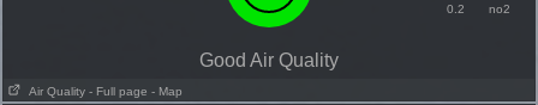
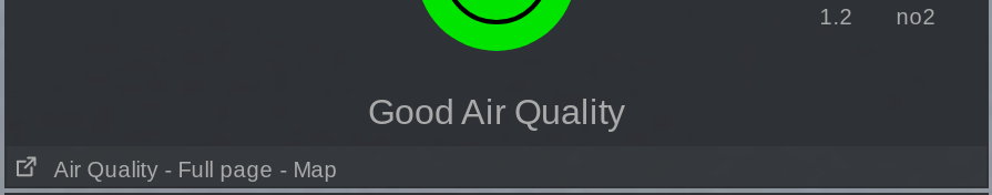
- 0.2 no2
+ 1.2 no2
